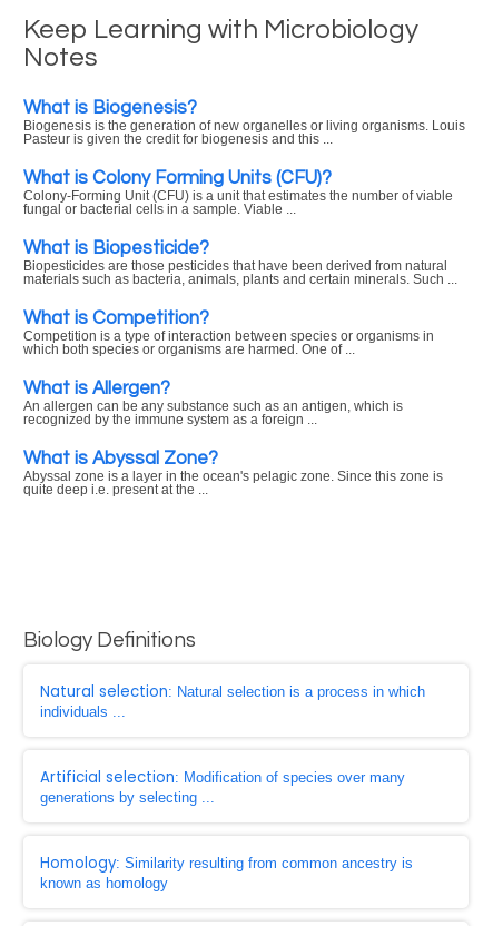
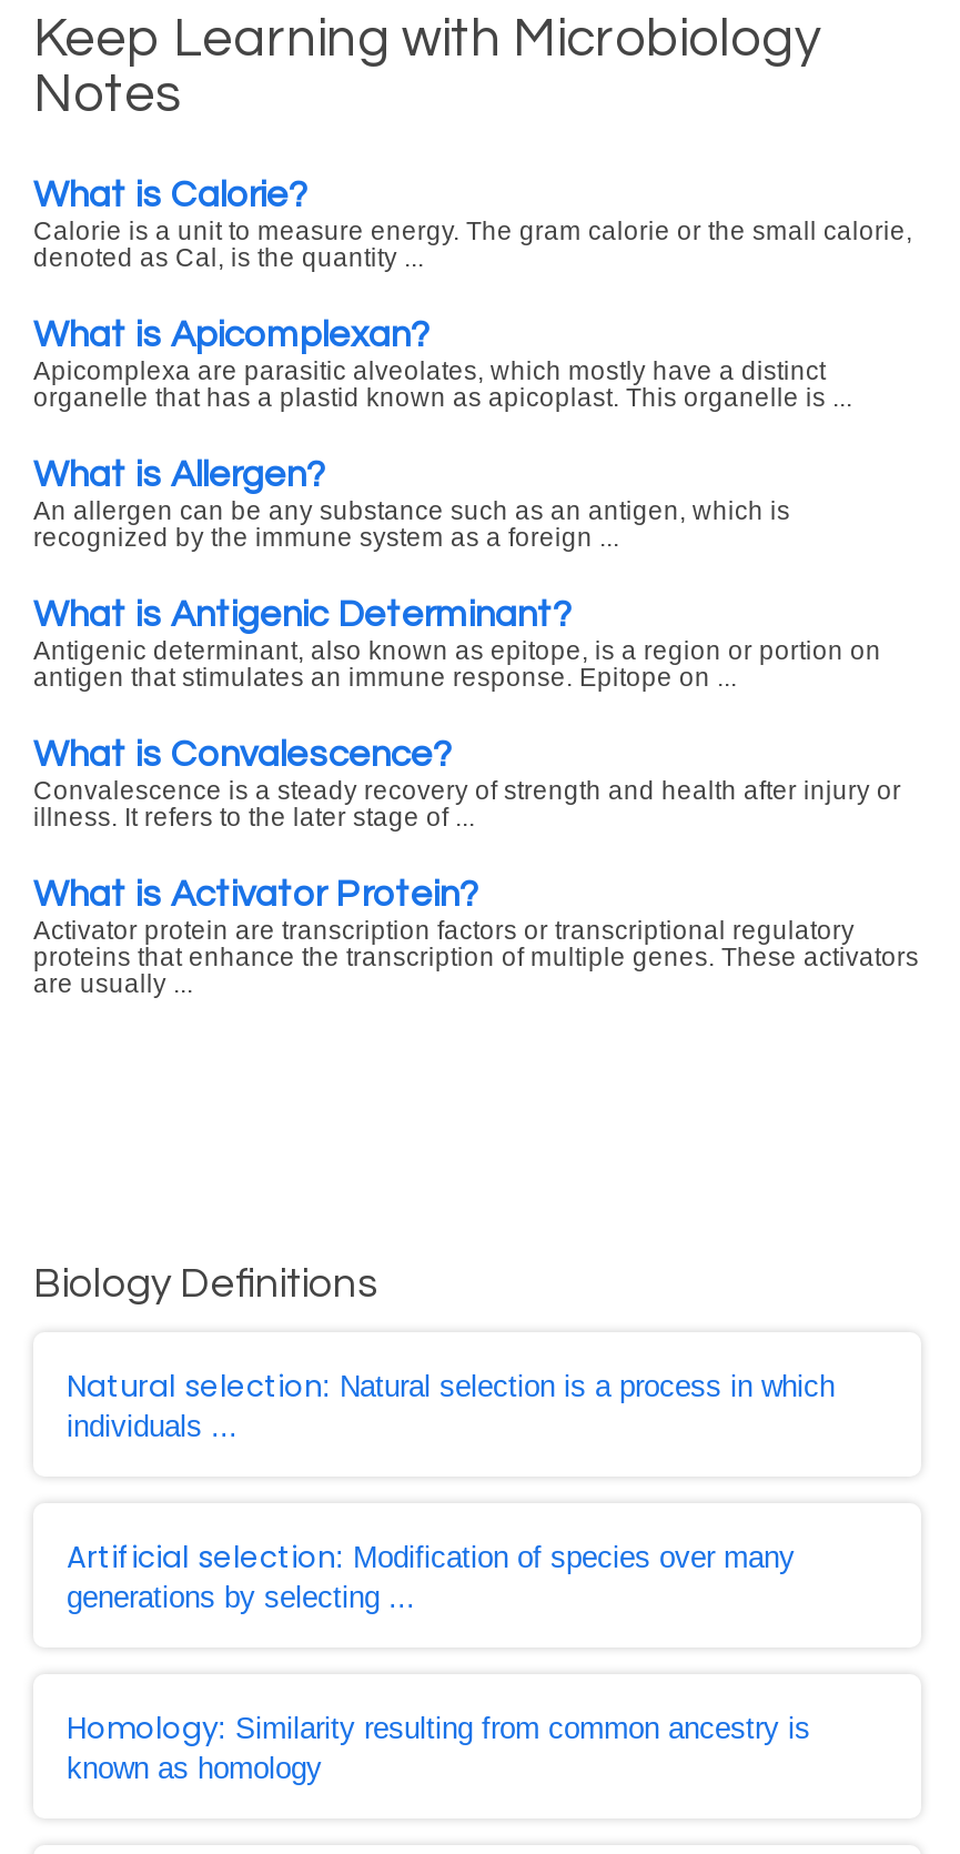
- What is Biogenesis?
- Biogenesis is the generation of new organelles or living organisms. Louis
- Pasteur is given the credit for biogenesis and this ...
- What is Colony Forming Units (CFU)?
- Colony-Forming Unit (CFU) is a unit that estimates the number of viable
- fungal or bacterial cells in a sample. Viable ...
- What is Biopesticide?
- Biopesticides are those pesticides that have been derived from natural
- materials such as bacteria, animals, plants and certain minerals. Such ...
- What is Competition?
- Competition is a type of interaction between species or organisms in
- which both species or organisms are harmed. One of ...
+ What is Calorie?
+ Calorie is a unit to measure energy. The gram calorie or the small calorie,
+ denoted as Cal, is the quantity ...
+ What is Apicomplexan?
+ Apicomplexa are parasitic alveolates, which mostly have a distinct
+ organelle that has a plastid known as apicoplast. This organelle is ...

moved up: What is Allergen? | An allergen can be any substance such as an antigen, which is | recognized by the immune system as a foreign ...

- What is Abyssal Zone?
- Abyssal zone is a layer in the ocean's pelagic zone. Since this zone is
- quite deep i.e. present at the ...
+ What is Antigenic Determinant?
+ Antigenic determinant, also known as epitope, is a region or portion on
+ antigen that stimulates an immune response. Epitope on ...
+ What is Convalescence?
+ Convalescence is a steady recovery of strength and health after injury or
+ illness. It refers to the later stage of ...
+ What is Activator Protein?
+ Activator protein are transcription factors or transcriptional regulatory
+ proteins that enhance the transcription of multiple genes. These activators
+ are usually ...
